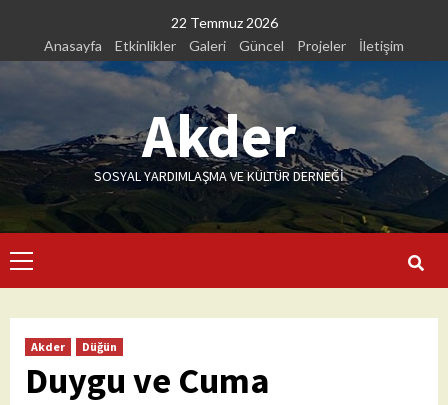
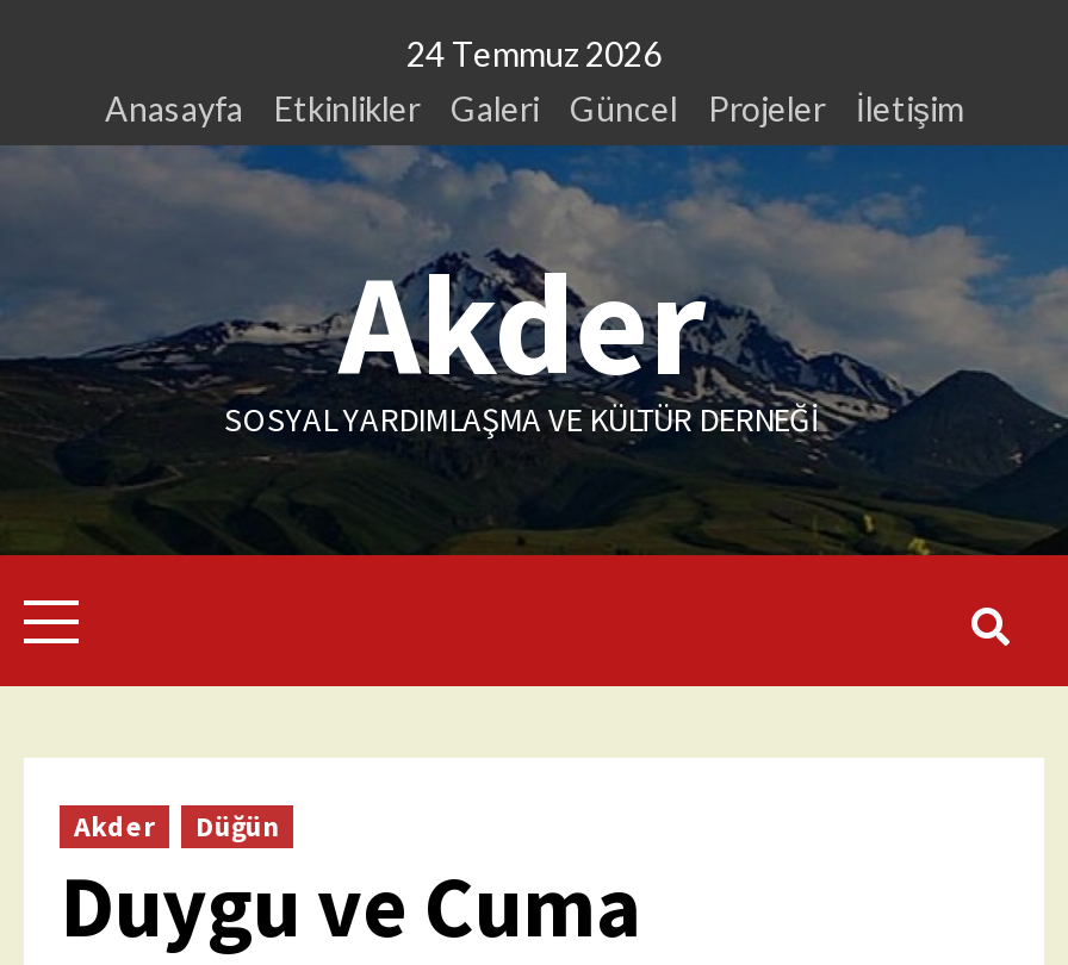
- 22 Temmuz 2026
+ 24 Temmuz 2026
